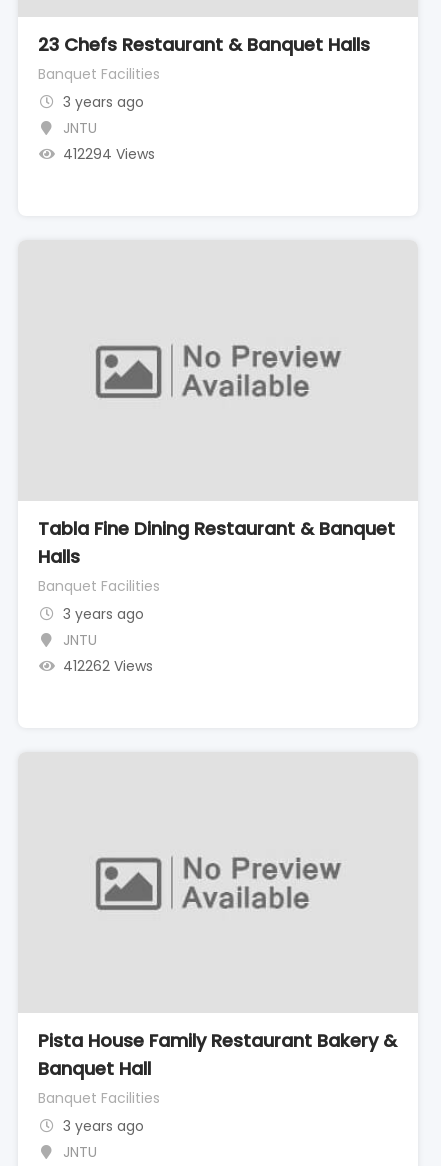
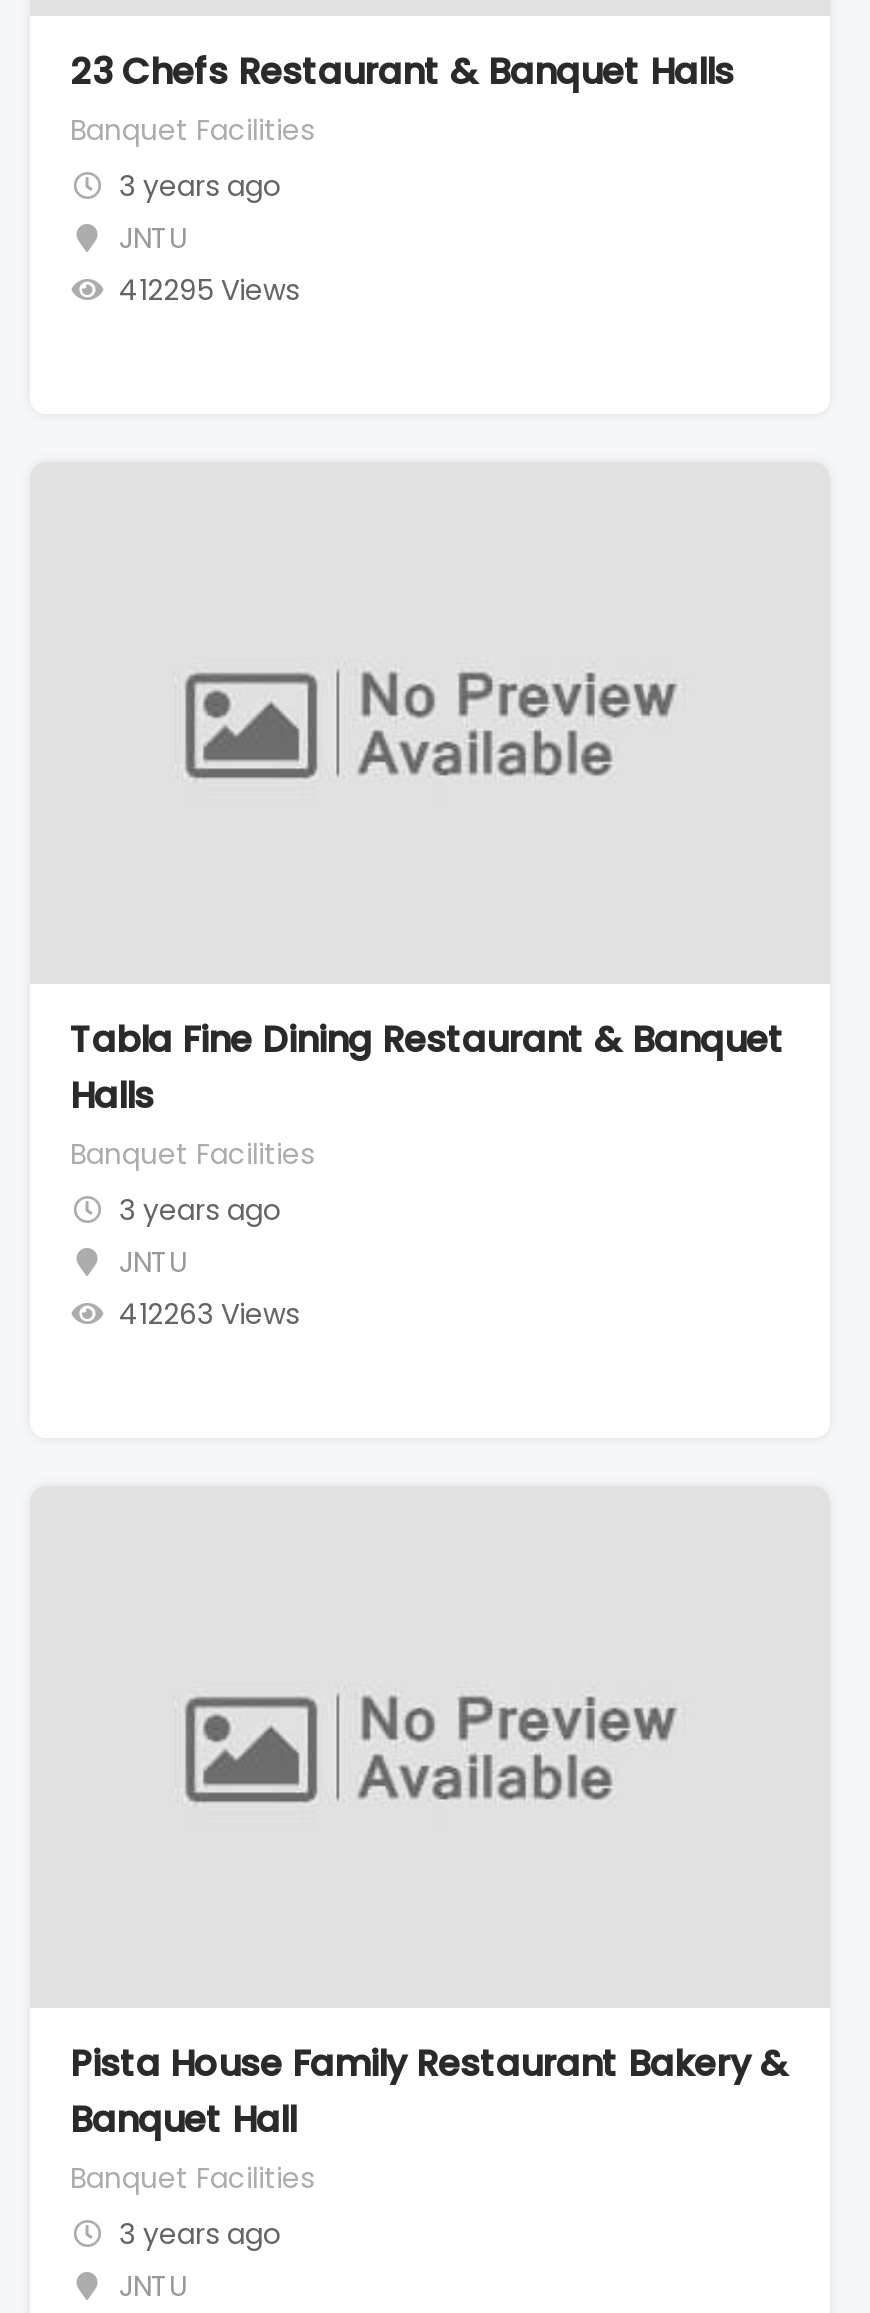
- 412294 Views
+ 412295 Views

- 412262 Views
+ 412263 Views
